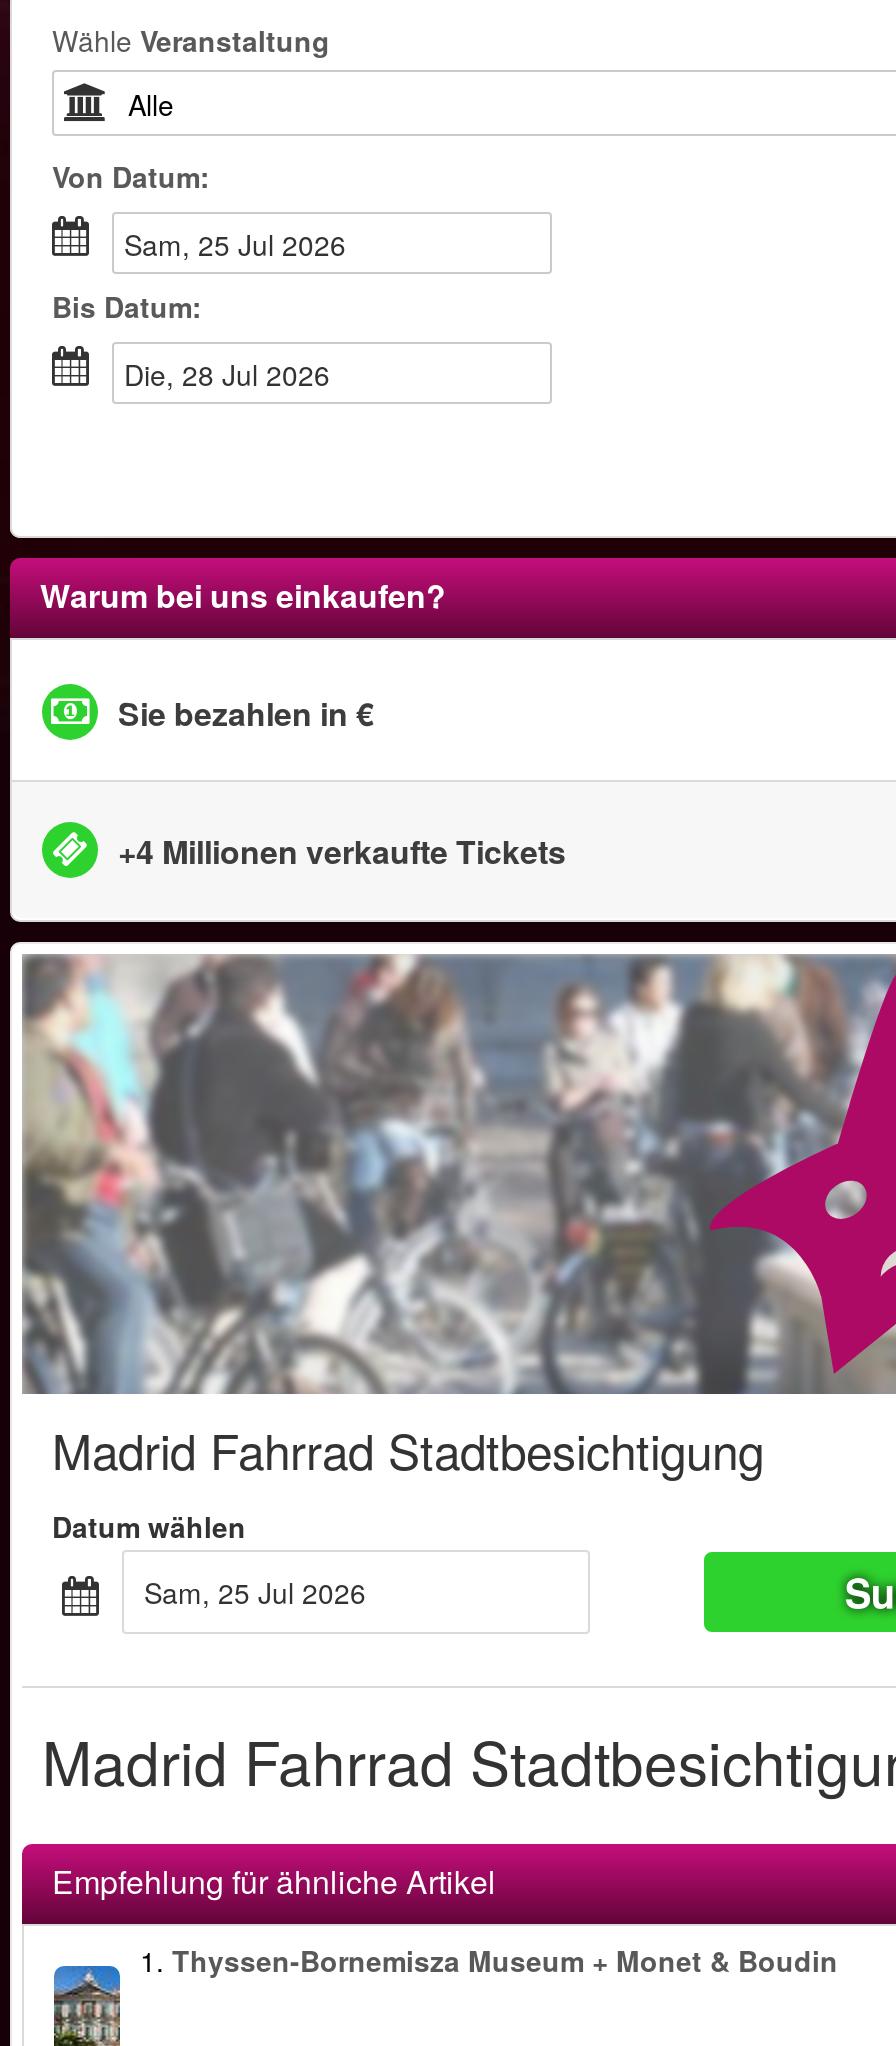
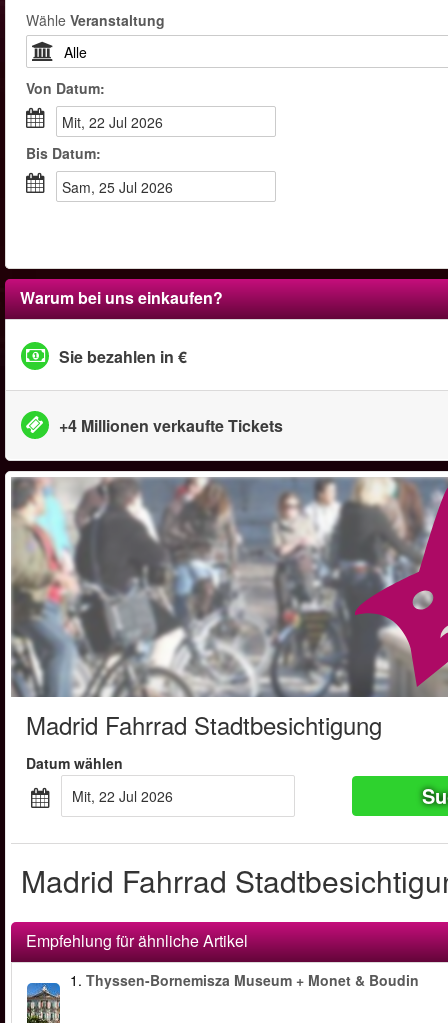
- Sam, 25 Jul 2026
+ Mit, 22 Jul 2026

- Die, 28 Jul 2026
+ Sam, 25 Jul 2026

- Sam, 25 Jul 2026
+ Mit, 22 Jul 2026
